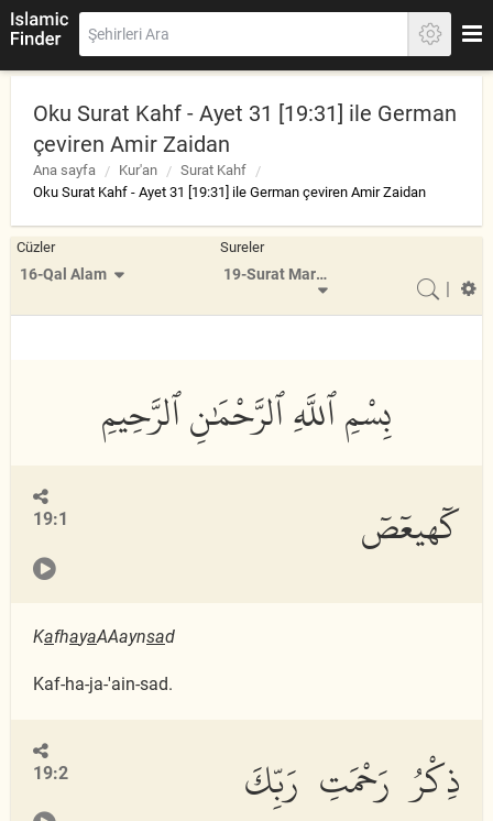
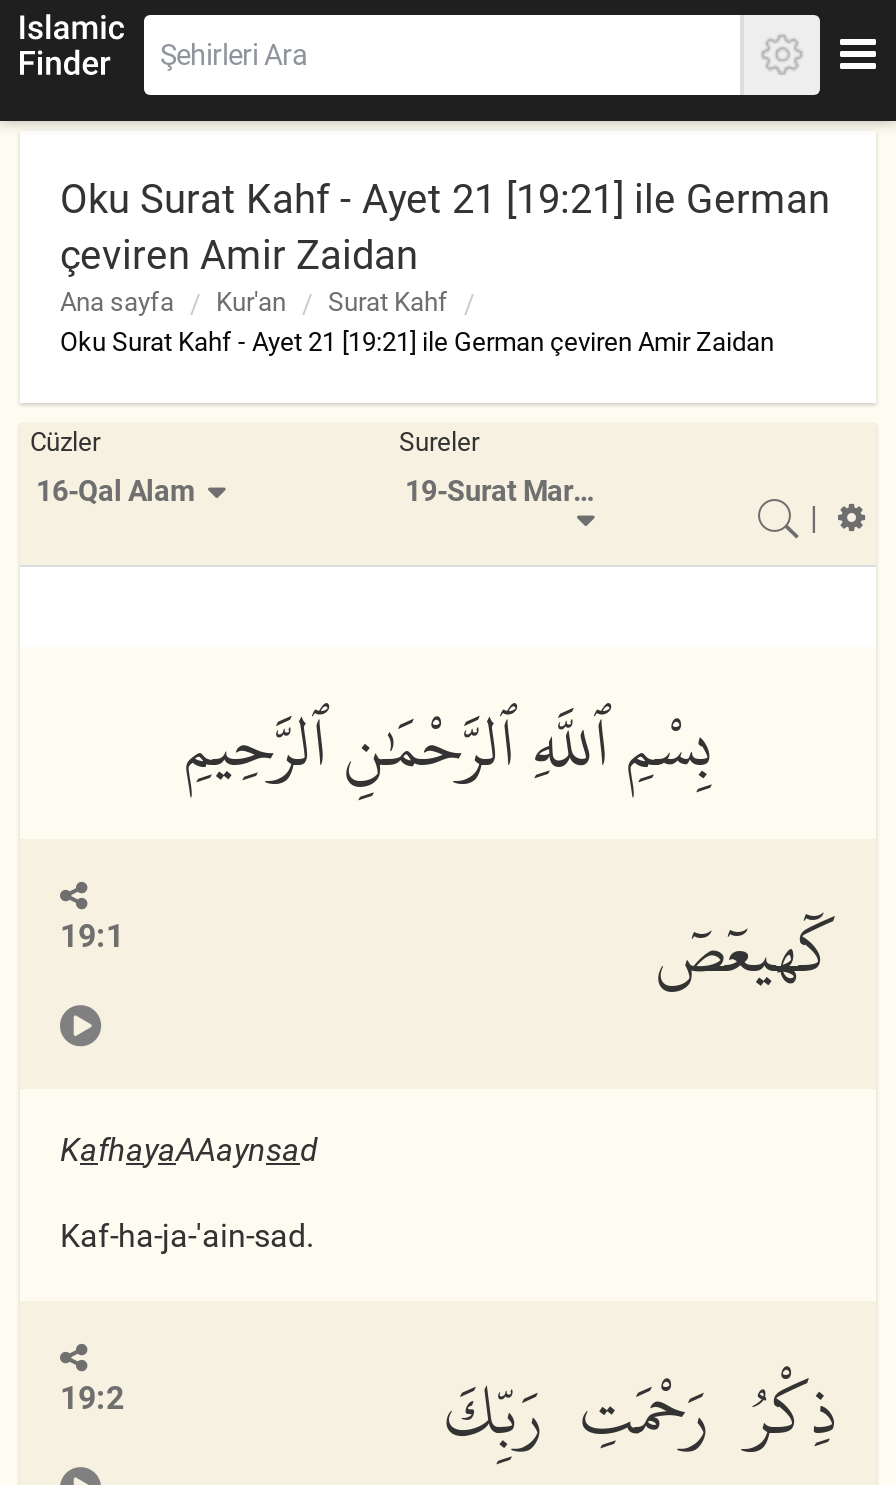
- Oku Surat Kahf - Ayet 31 [19:31] ile German
+ Oku Surat Kahf - Ayet 21 [19:21] ile German

- Oku Surat Kahf - Ayet 31 [19:31] ile German çeviren Amir Zaidan
+ Oku Surat Kahf - Ayet 21 [19:21] ile German çeviren Amir Zaidan
